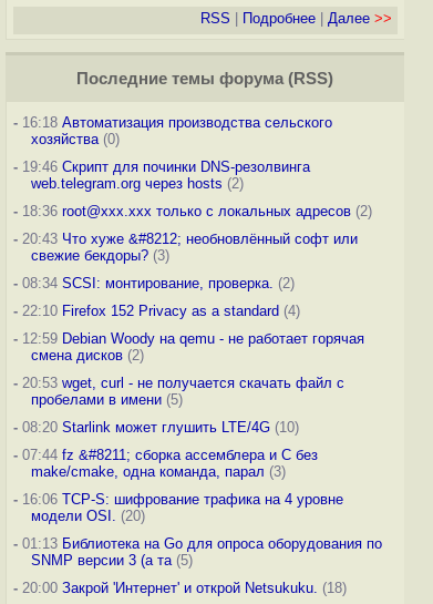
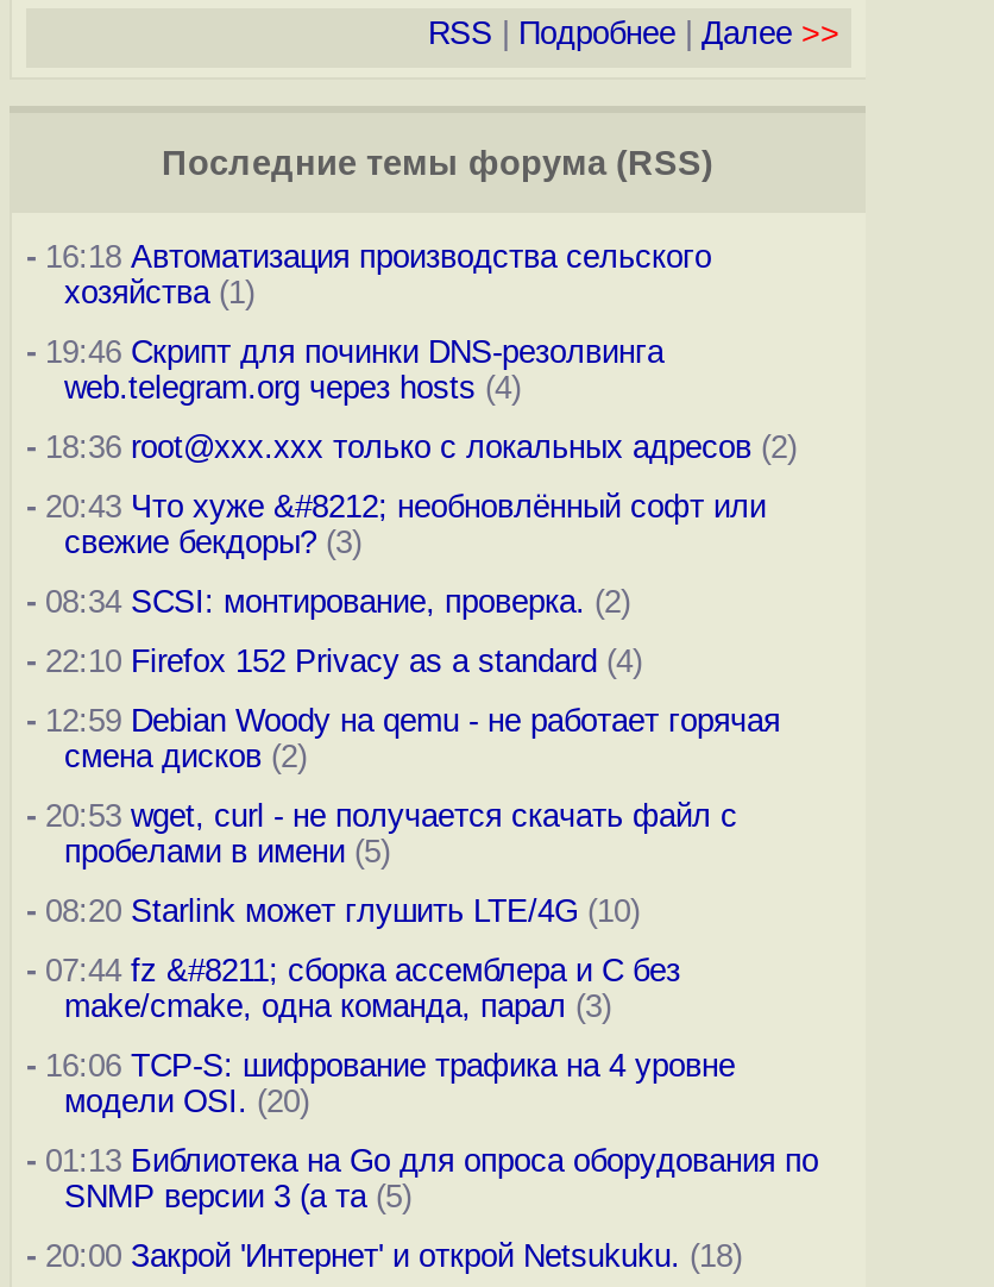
- хозяйства (0)
+ хозяйства (1)

- web.telegram.org через hosts (2)
+ web.telegram.org через hosts (4)
